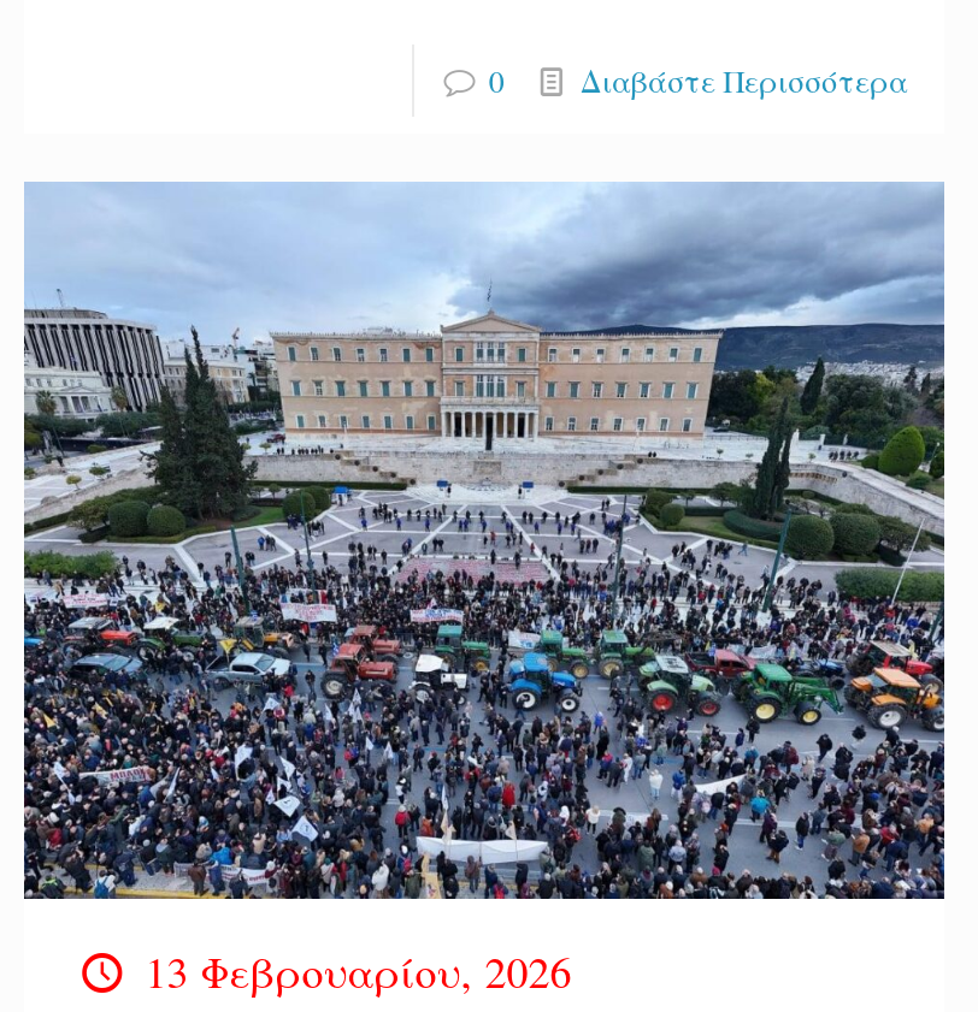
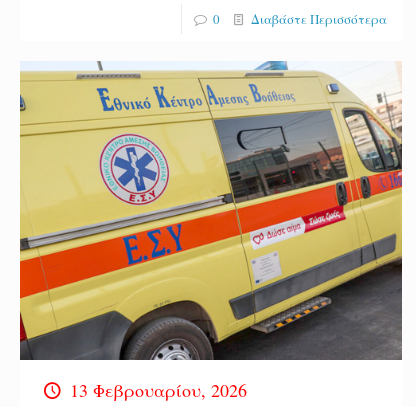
- [image]
+ [image]
